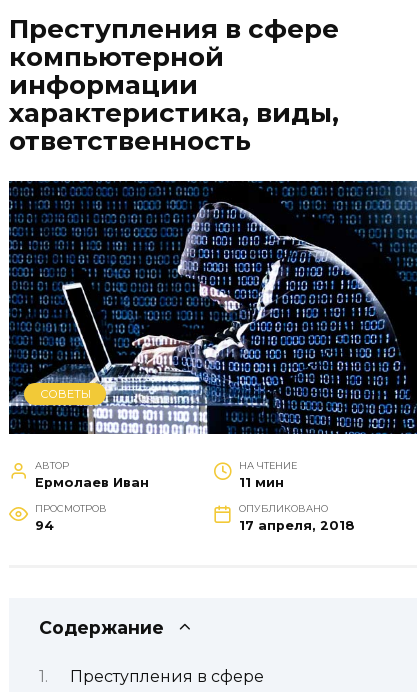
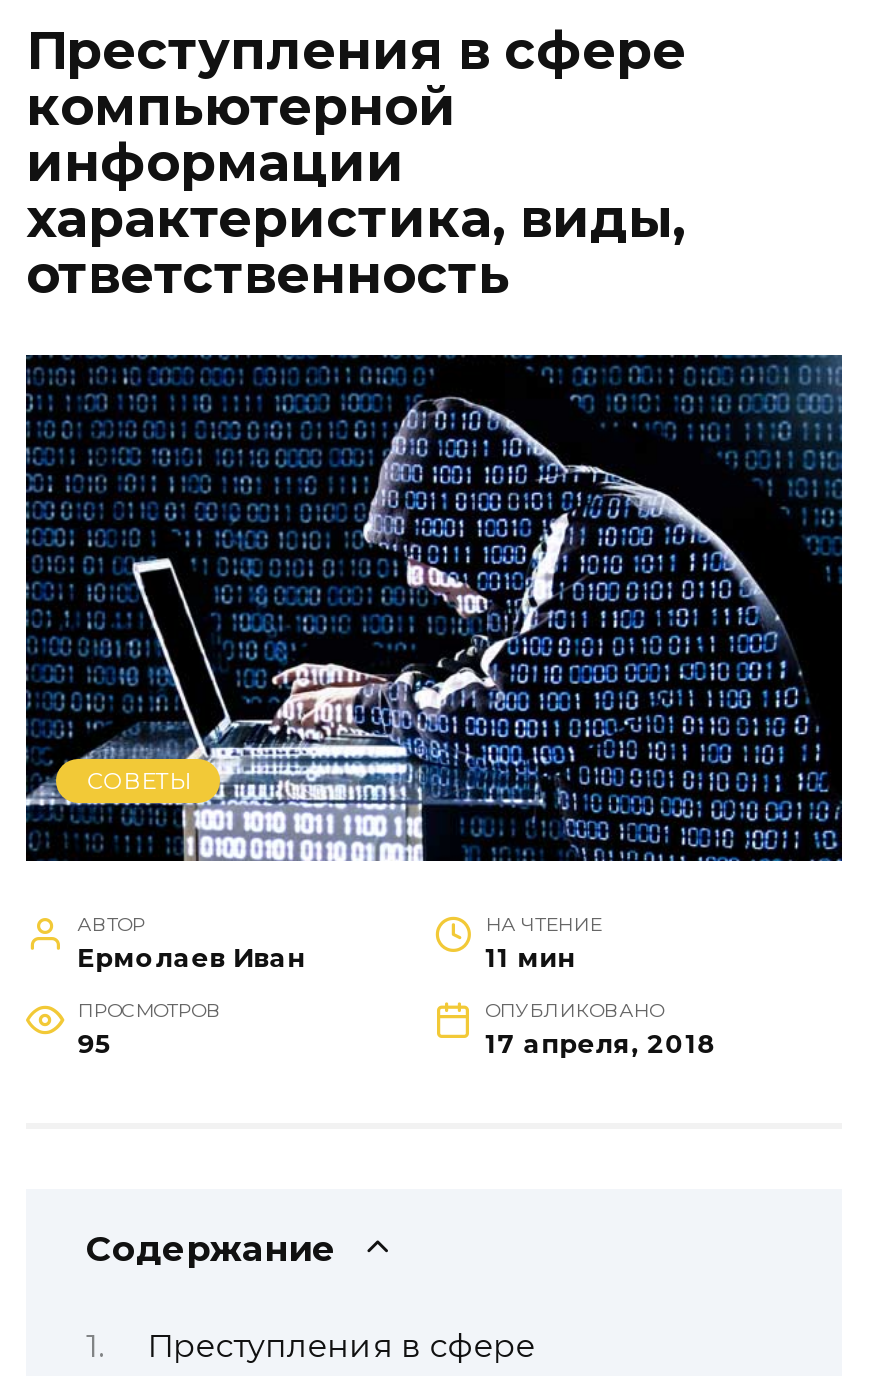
- 94
+ 95
